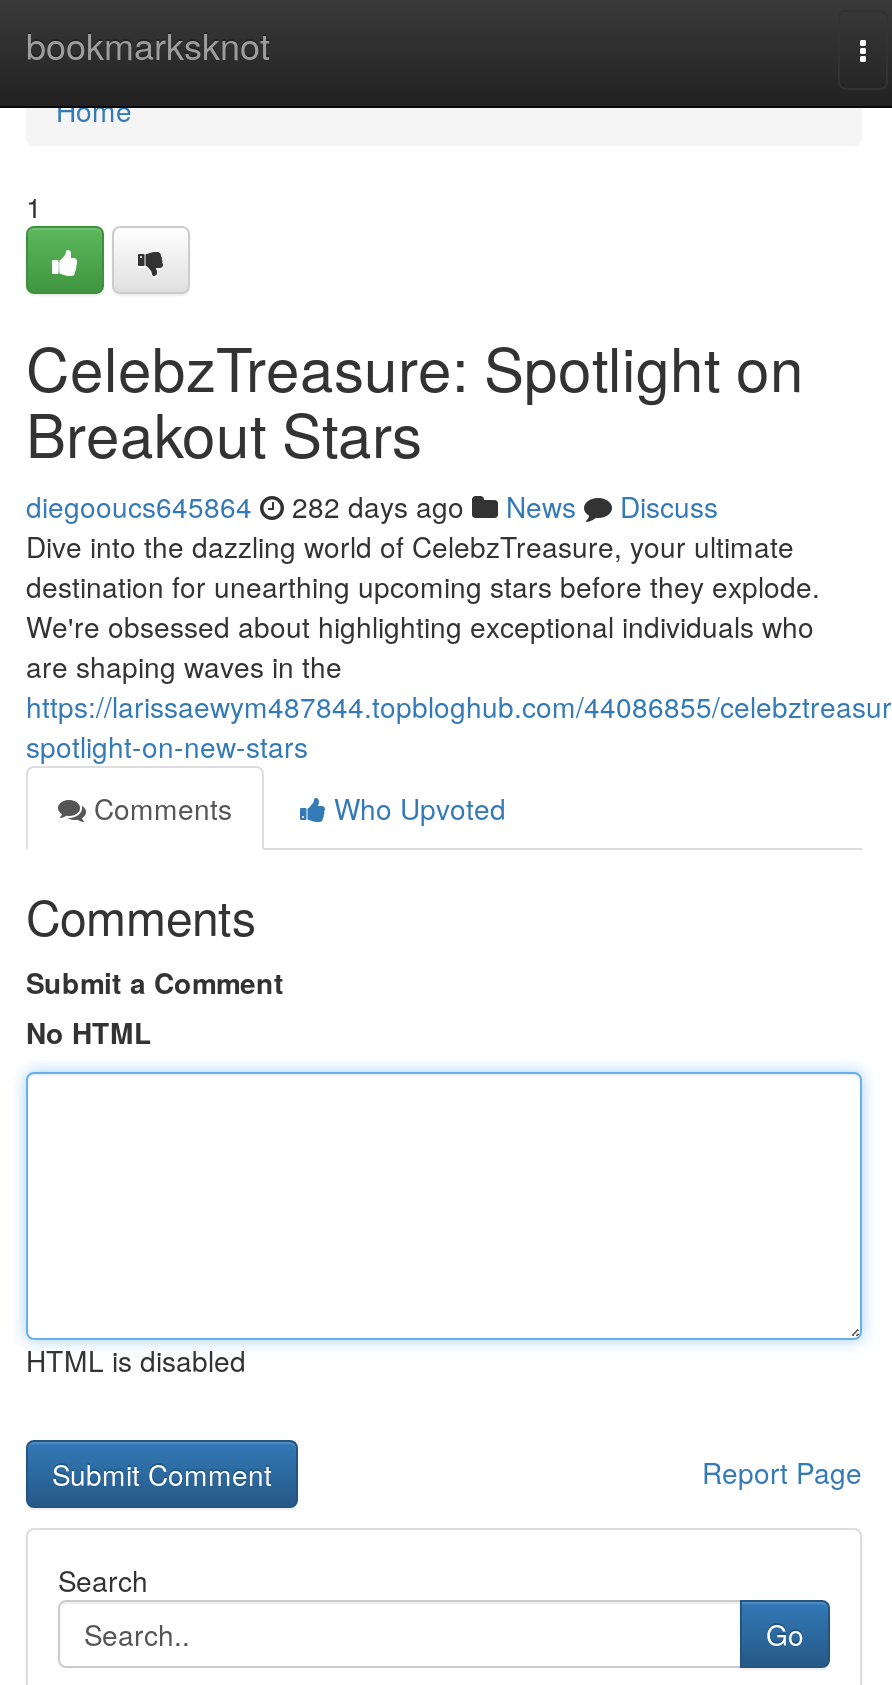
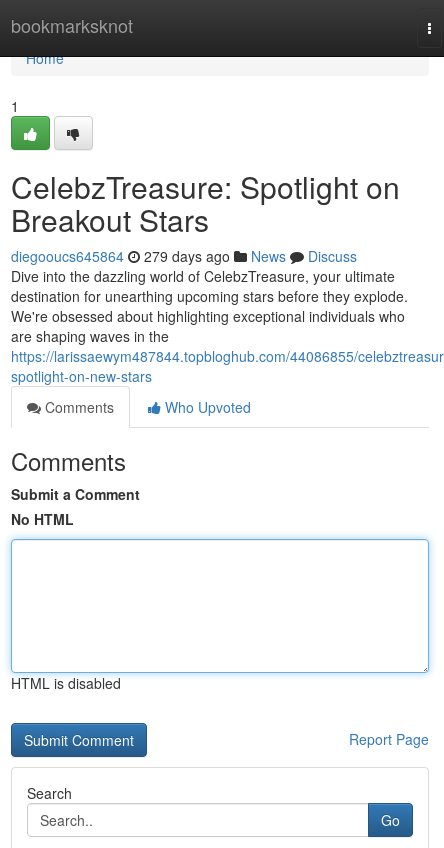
- diegooucs645864 282 days ago News Discuss
+ diegooucs645864 279 days ago News Discuss
